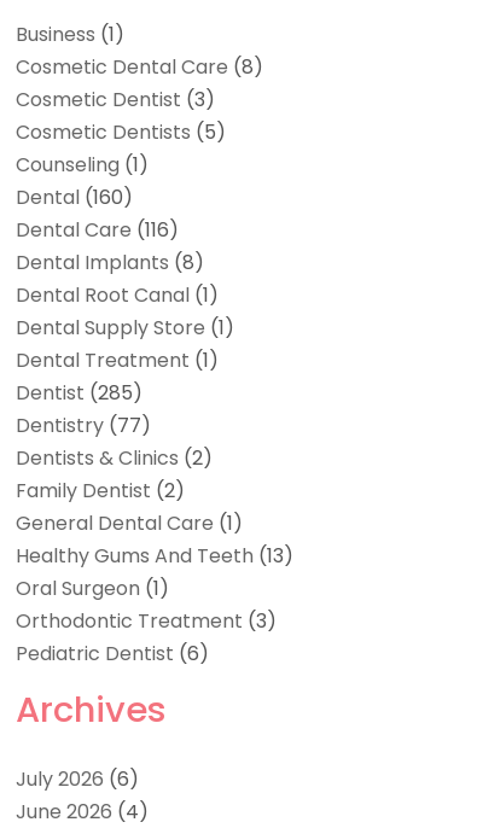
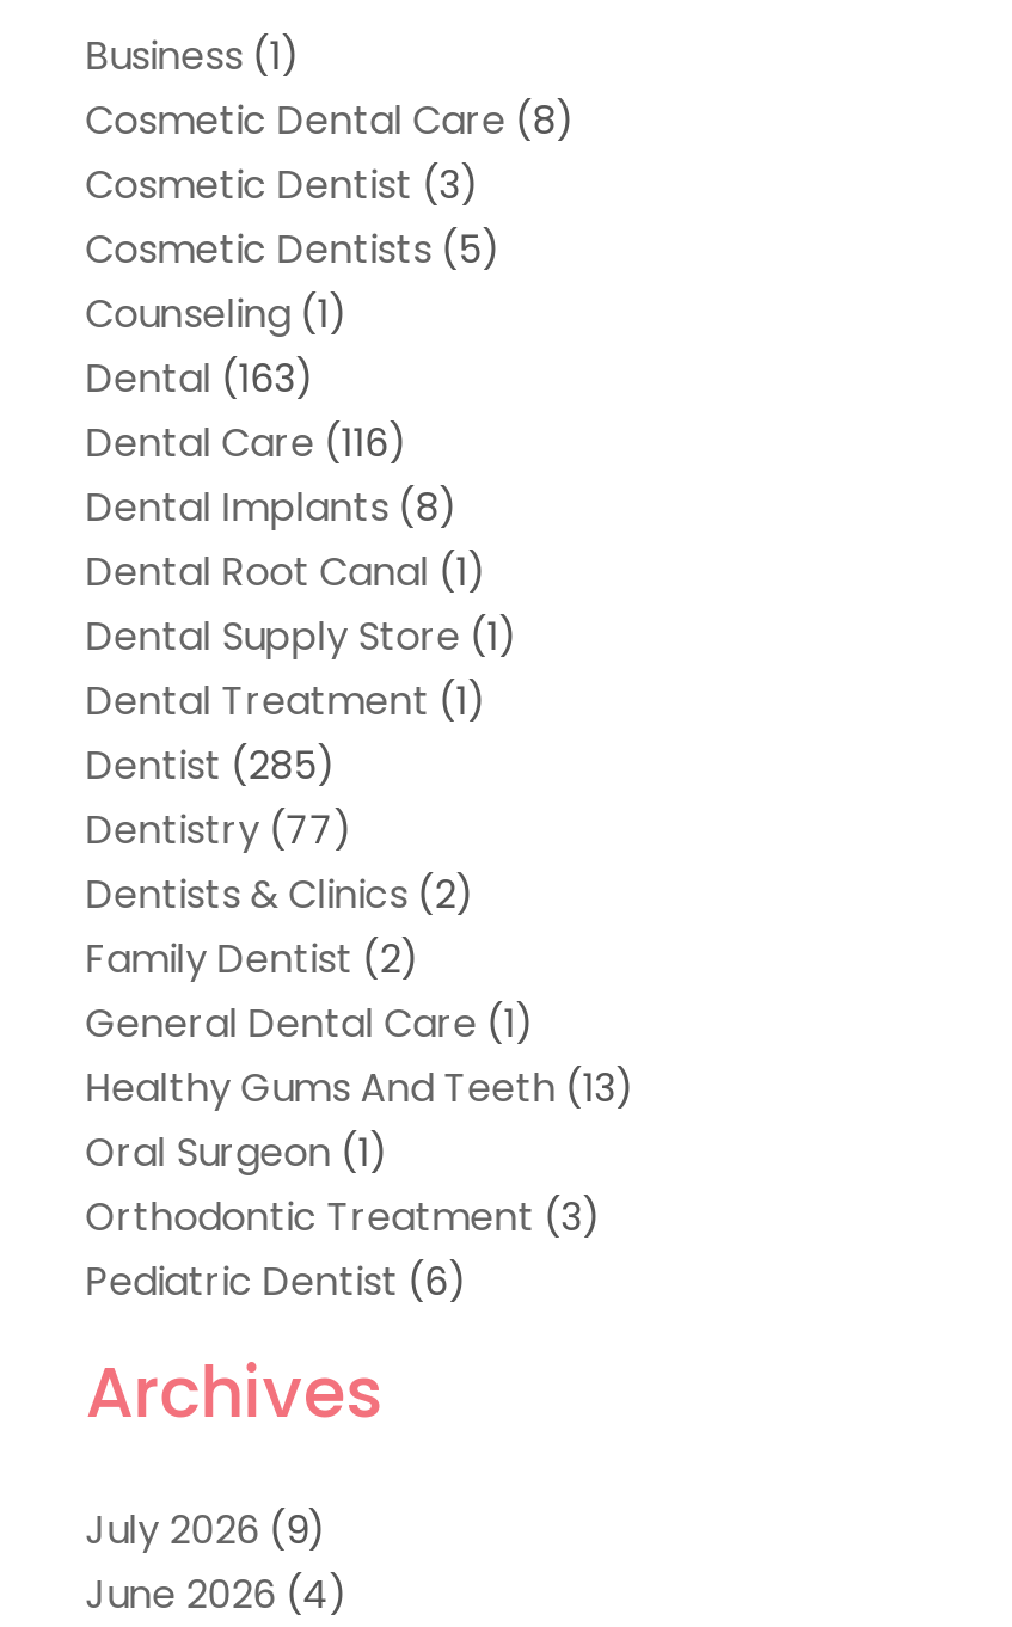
- Dental (160)
+ Dental (163)

- July 2026 (6)
+ July 2026 (9)
